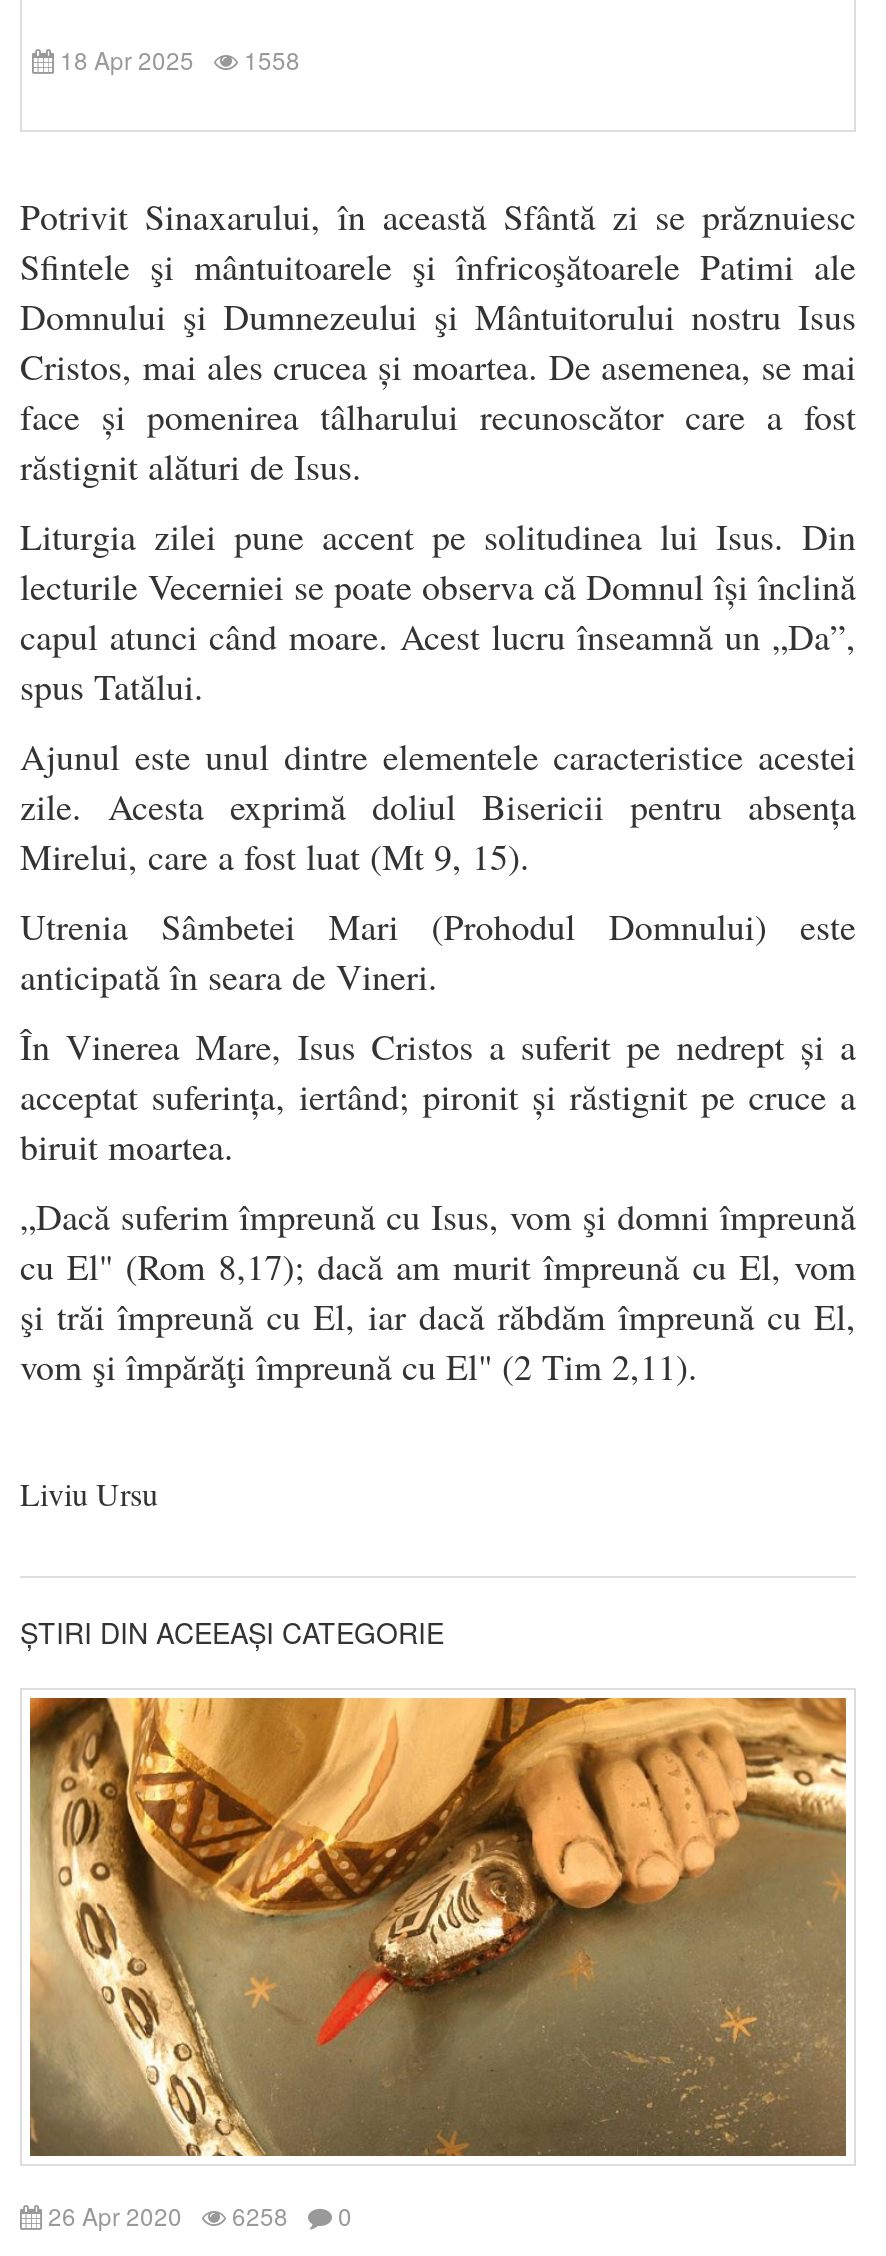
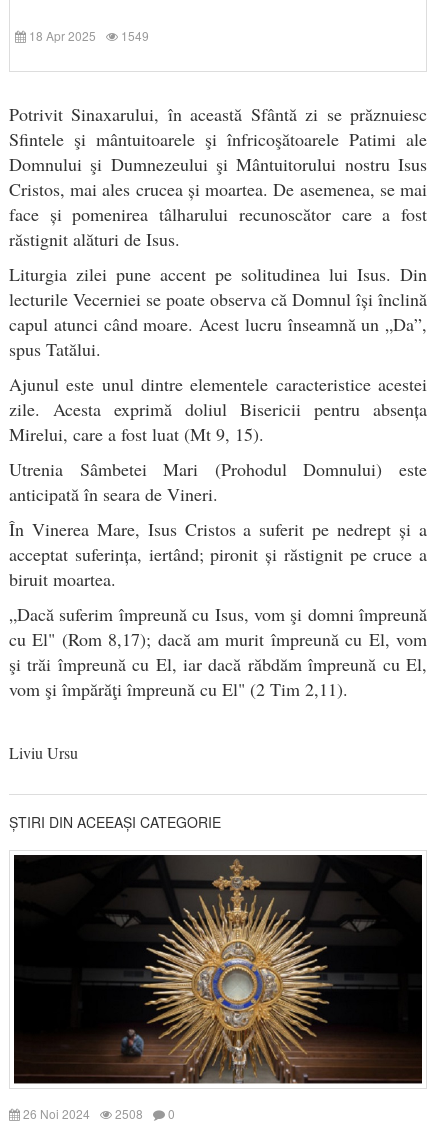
- 18 Apr 2025 1558
+ 18 Apr 2025 1549

- [image]
- 26 Apr 2020
- 6258
+ [image]
+ 26 Noi 2024
+ 2508
